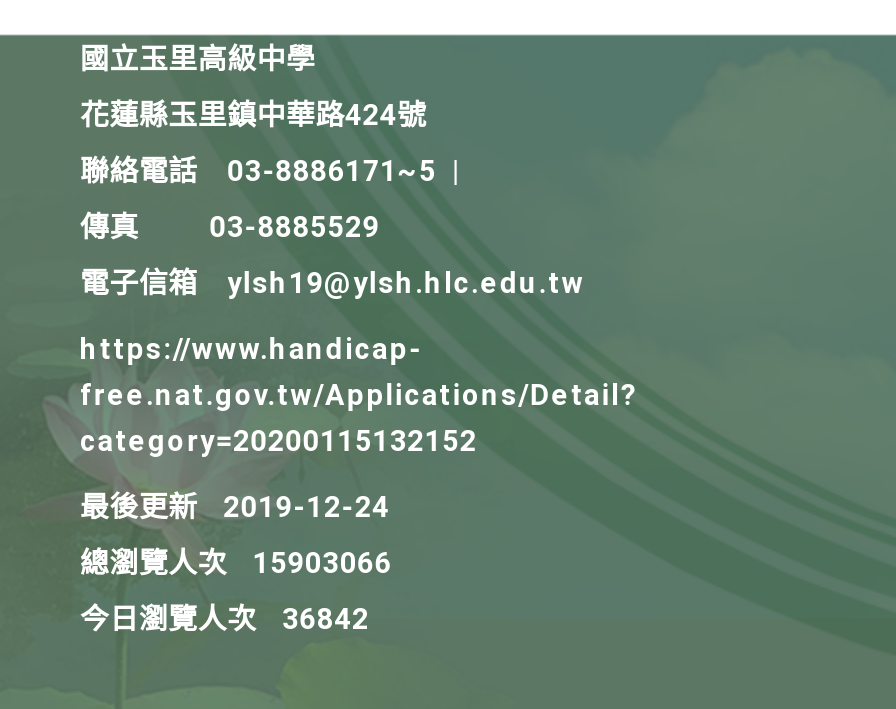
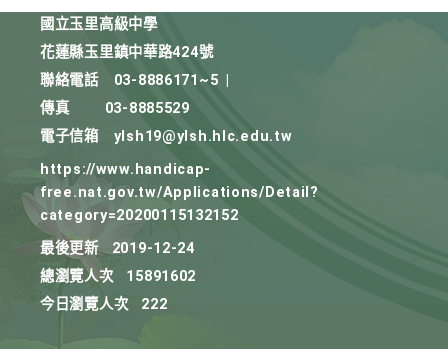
- 總瀏覽人次 15903066
+ 總瀏覽人次 15891602

- 今日瀏覽人次 36842
+ 今日瀏覽人次 222
